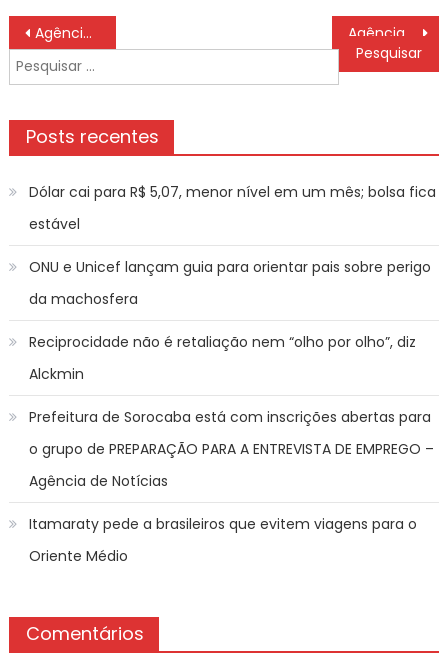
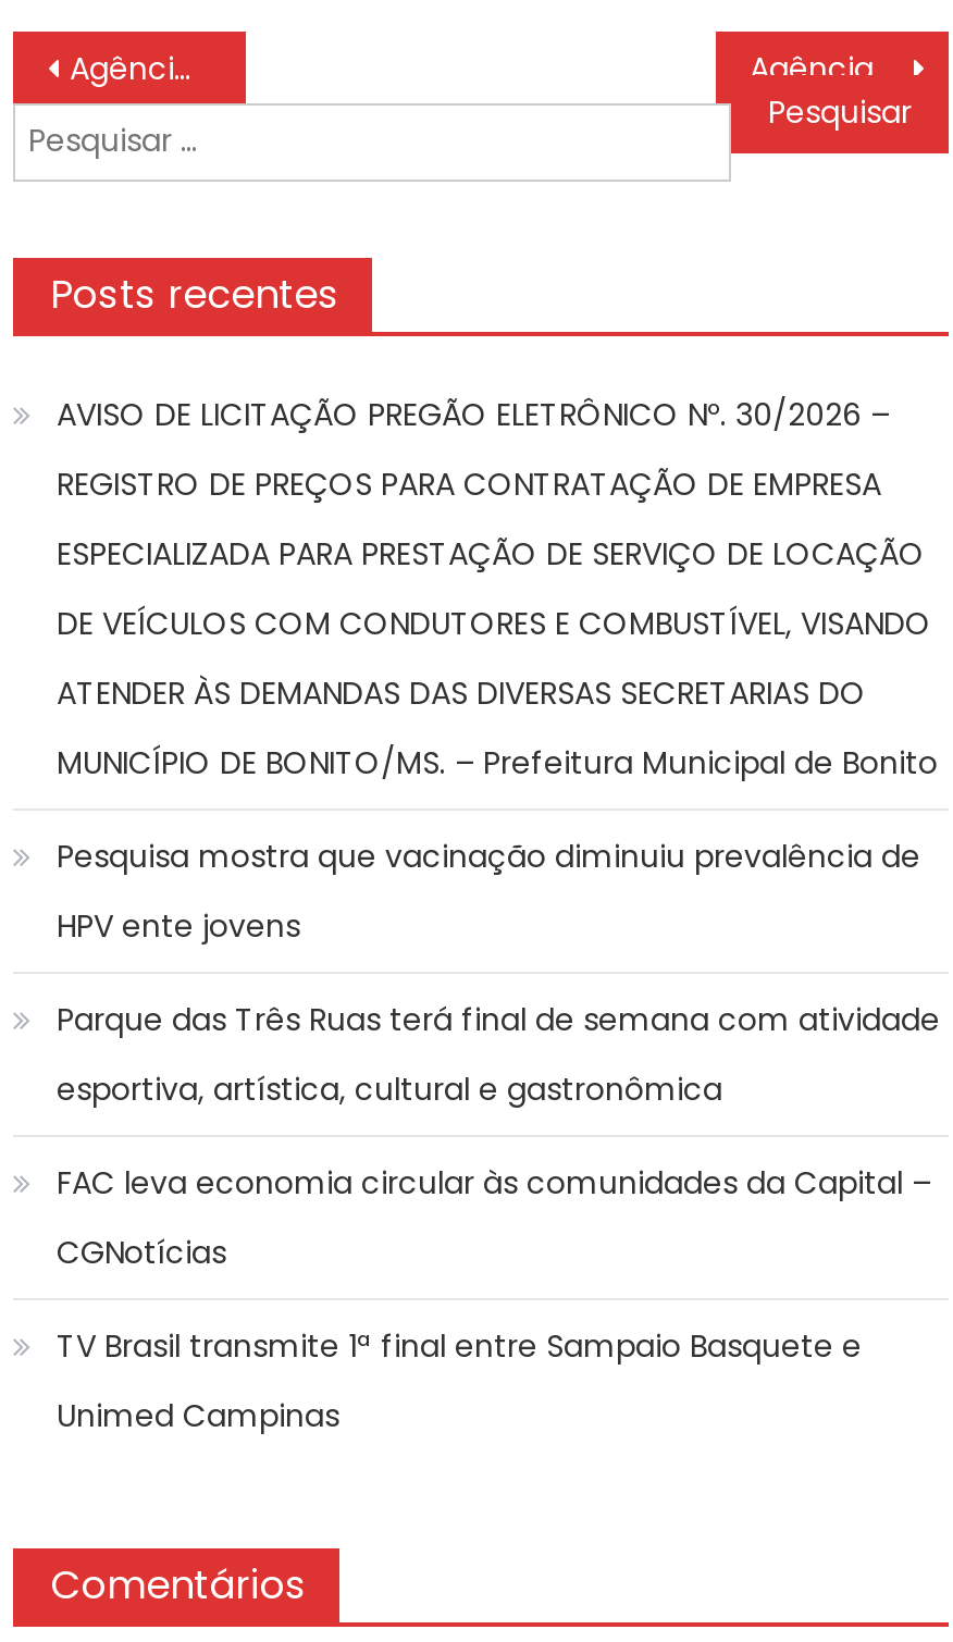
- Dólar cai para R$ 5,07, menor nível em um mês; bolsa fica
- estável
- ONU e Unicef lançam guia para orientar pais sobre perigo
- da machosfera
- Reciprocidade não é retaliação nem “olho por olho”, diz
- Alckmin
- Prefeitura de Sorocaba está com inscrições abertas para
- o grupo de PREPARAÇÃO PARA A ENTREVISTA DE EMPREGO –
- Agência de Notícias
- Itamaraty pede a brasileiros que evitem viagens para o
- Oriente Médio
+ AVISO DE LICITAÇÃO PREGÃO ELETRÔNICO Nº. 30/2026 –
+ REGISTRO DE PREÇOS PARA CONTRATAÇÃO DE EMPRESA
+ ESPECIALIZADA PARA PRESTAÇÃO DE SERVIÇO DE LOCAÇÃO
+ DE VEÍCULOS COM CONDUTORES E COMBUSTÍVEL, VISANDO
+ ATENDER ÀS DEMANDAS DAS DIVERSAS SECRETARIAS DO
+ MUNICÍPIO DE BONITO/MS. – Prefeitura Municipal de Bonito
+ Pesquisa mostra que vacinação diminuiu prevalência de
+ HPV ente jovens
+ Parque das Três Ruas terá final de semana com atividade
+ esportiva, artística, cultural e gastronômica
+ FAC leva economia circular às comunidades da Capital –
+ CGNotícias
+ TV Brasil transmite 1ª final entre Sampaio Basquete e
+ Unimed Campinas
